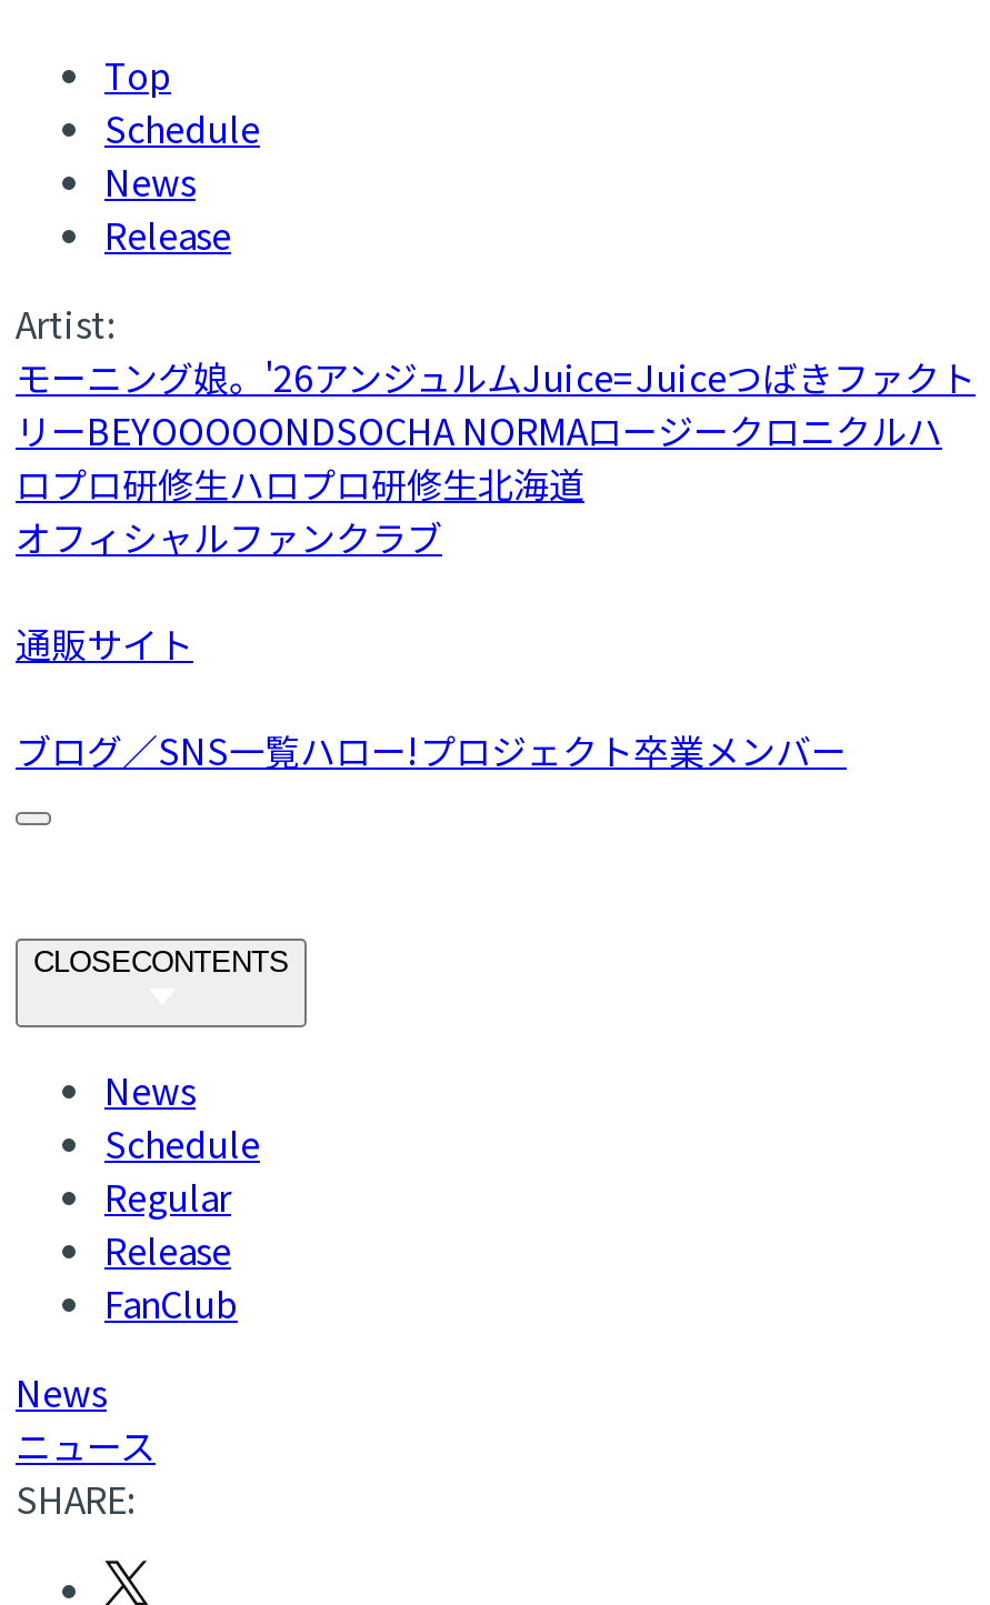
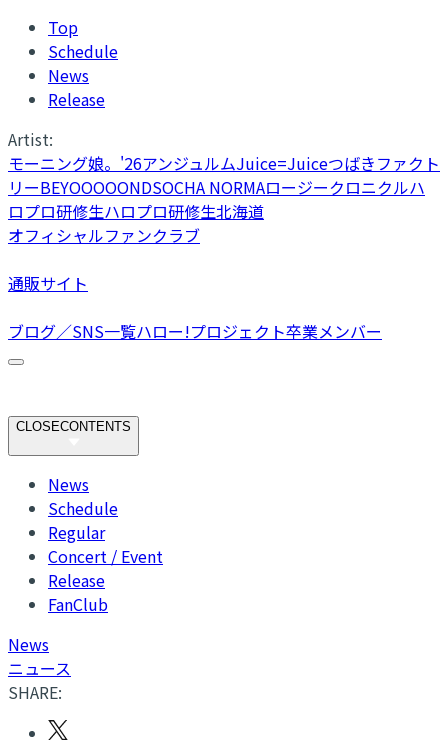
+ Concert / Event
